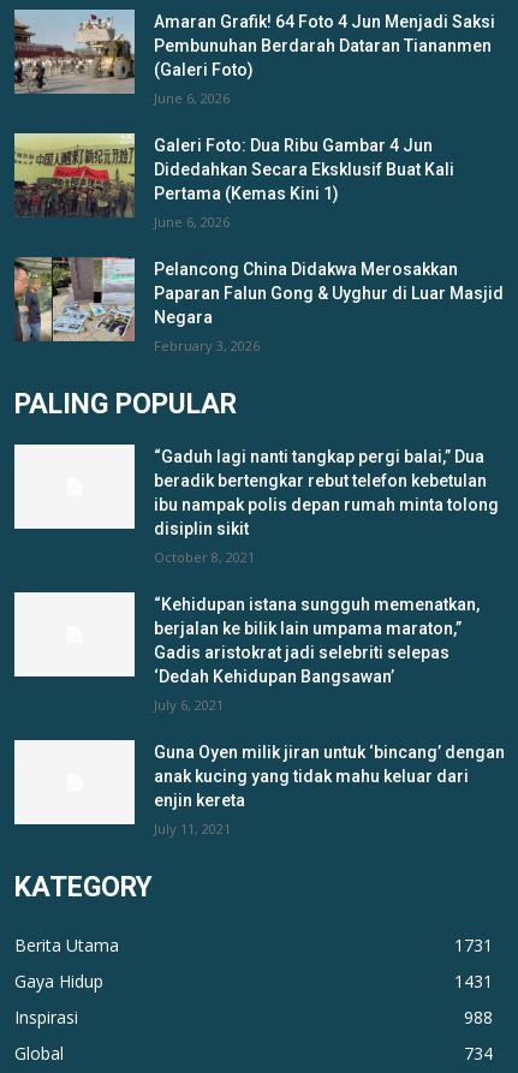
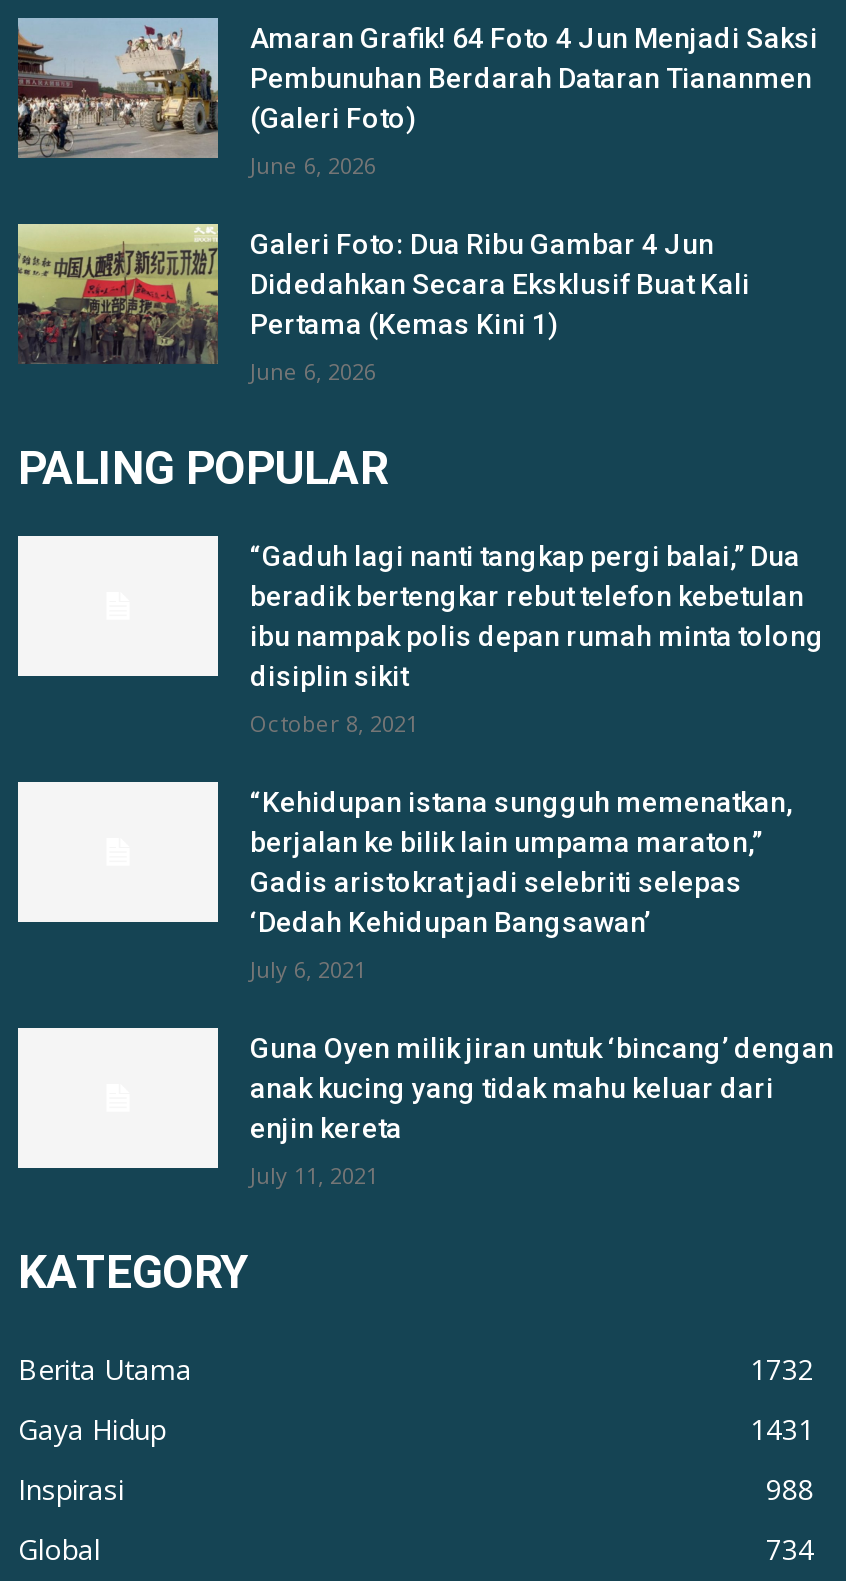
- [image]
- Pelancong China Didakwa Merosakkan
- Paparan Falun Gong & Uyghur di Luar Masjid
- Negara
- February 3, 2026

- 1731
+ 1732
